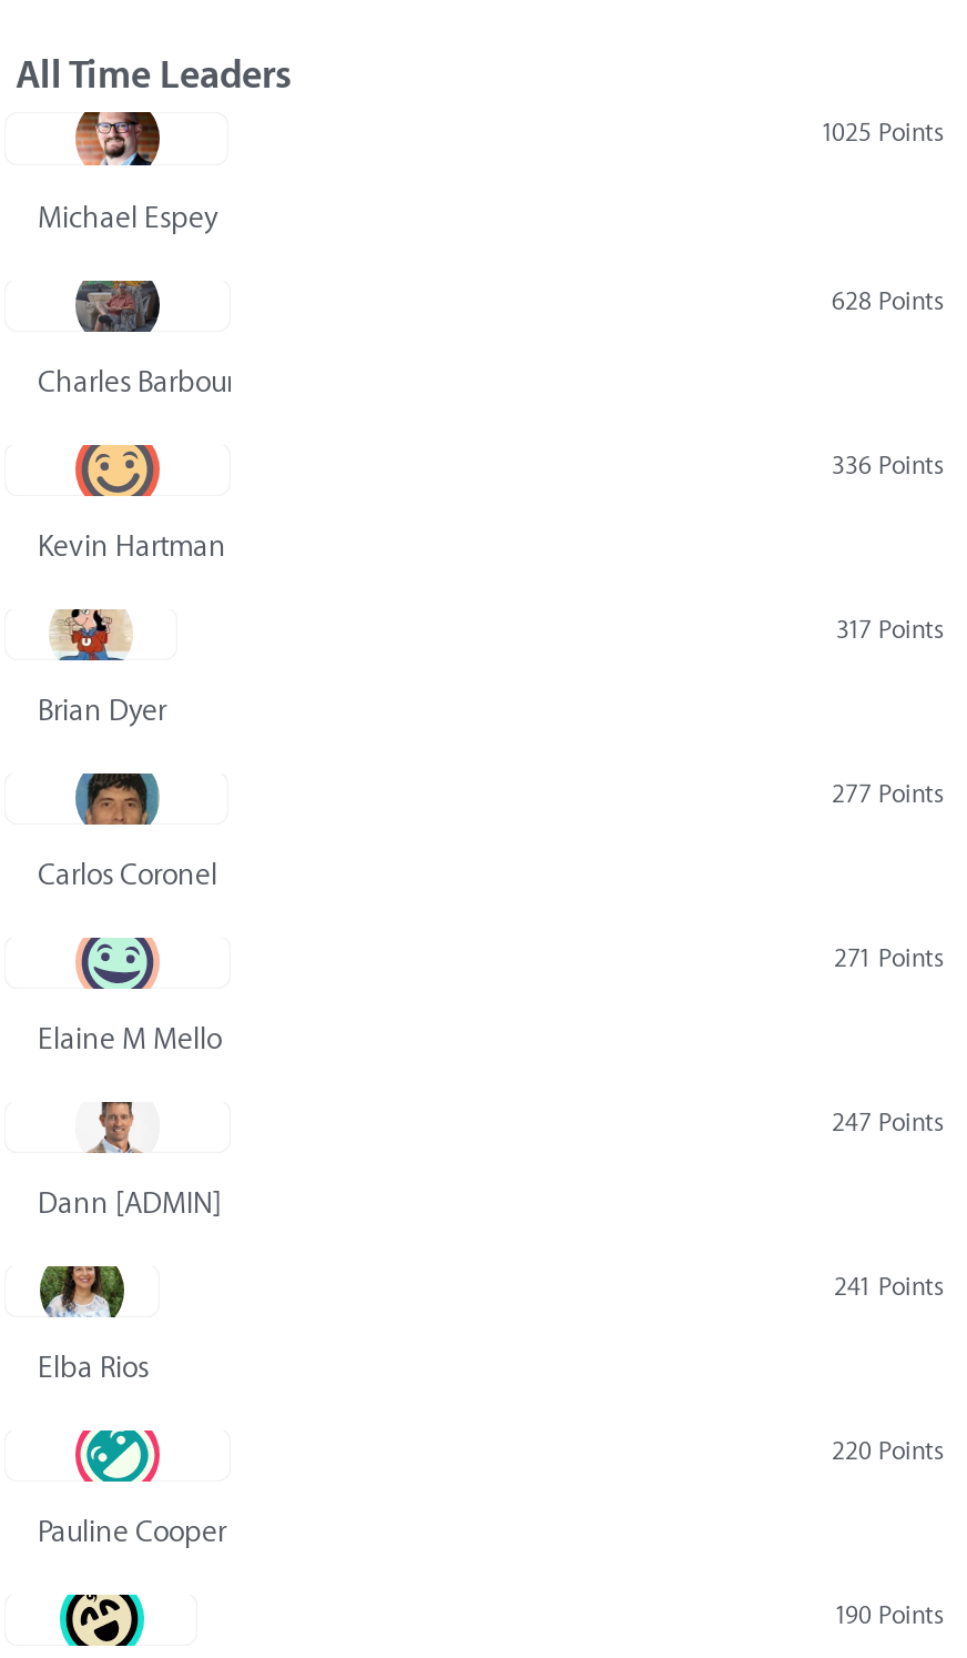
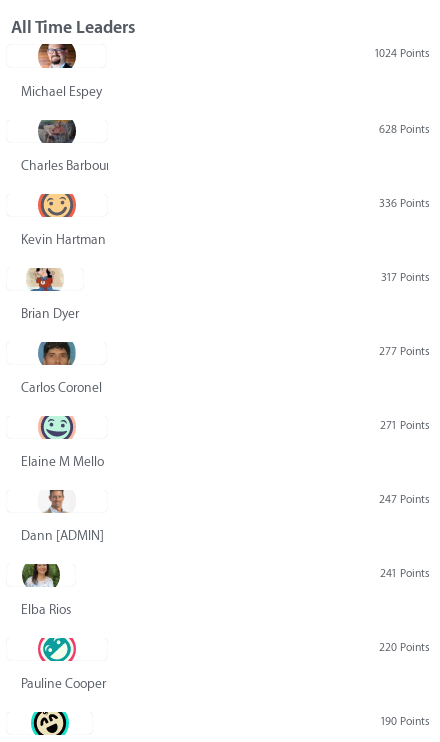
- 1025 Points
+ 1024 Points
